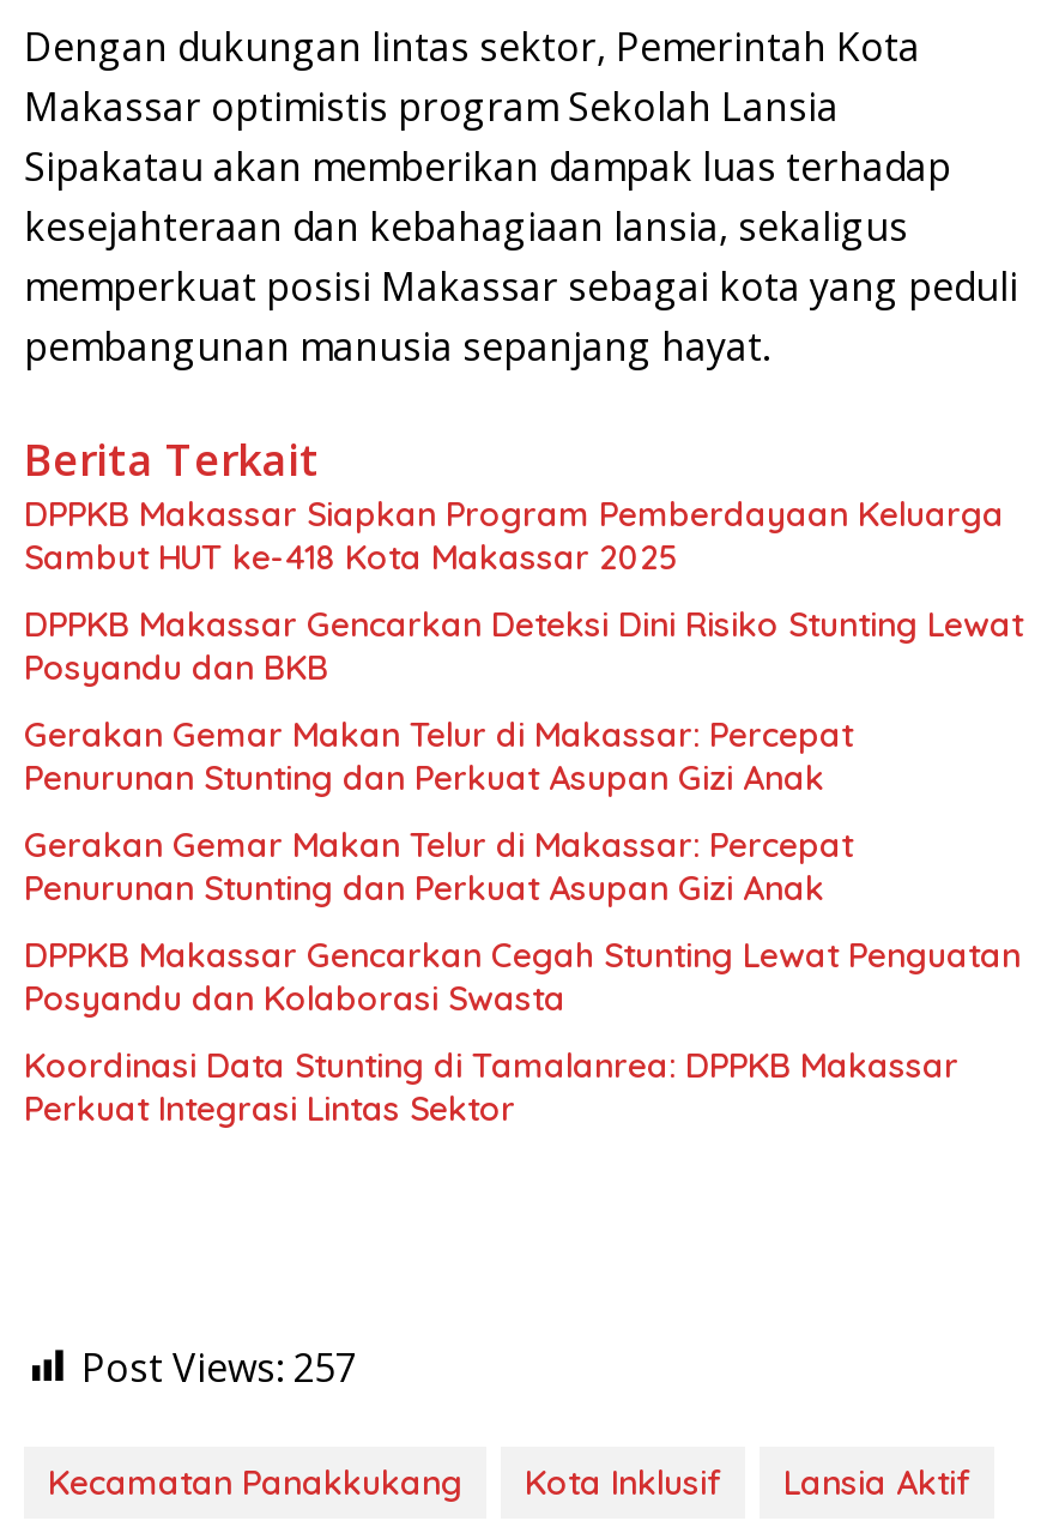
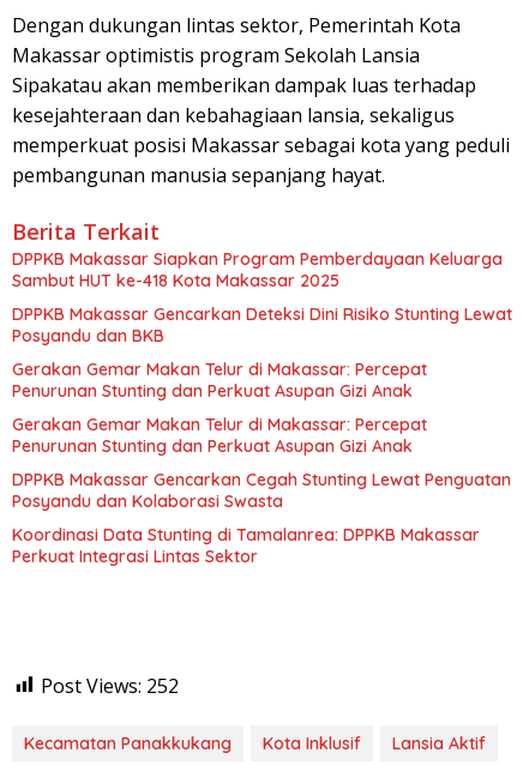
- Post Views: 257
+ Post Views: 252
